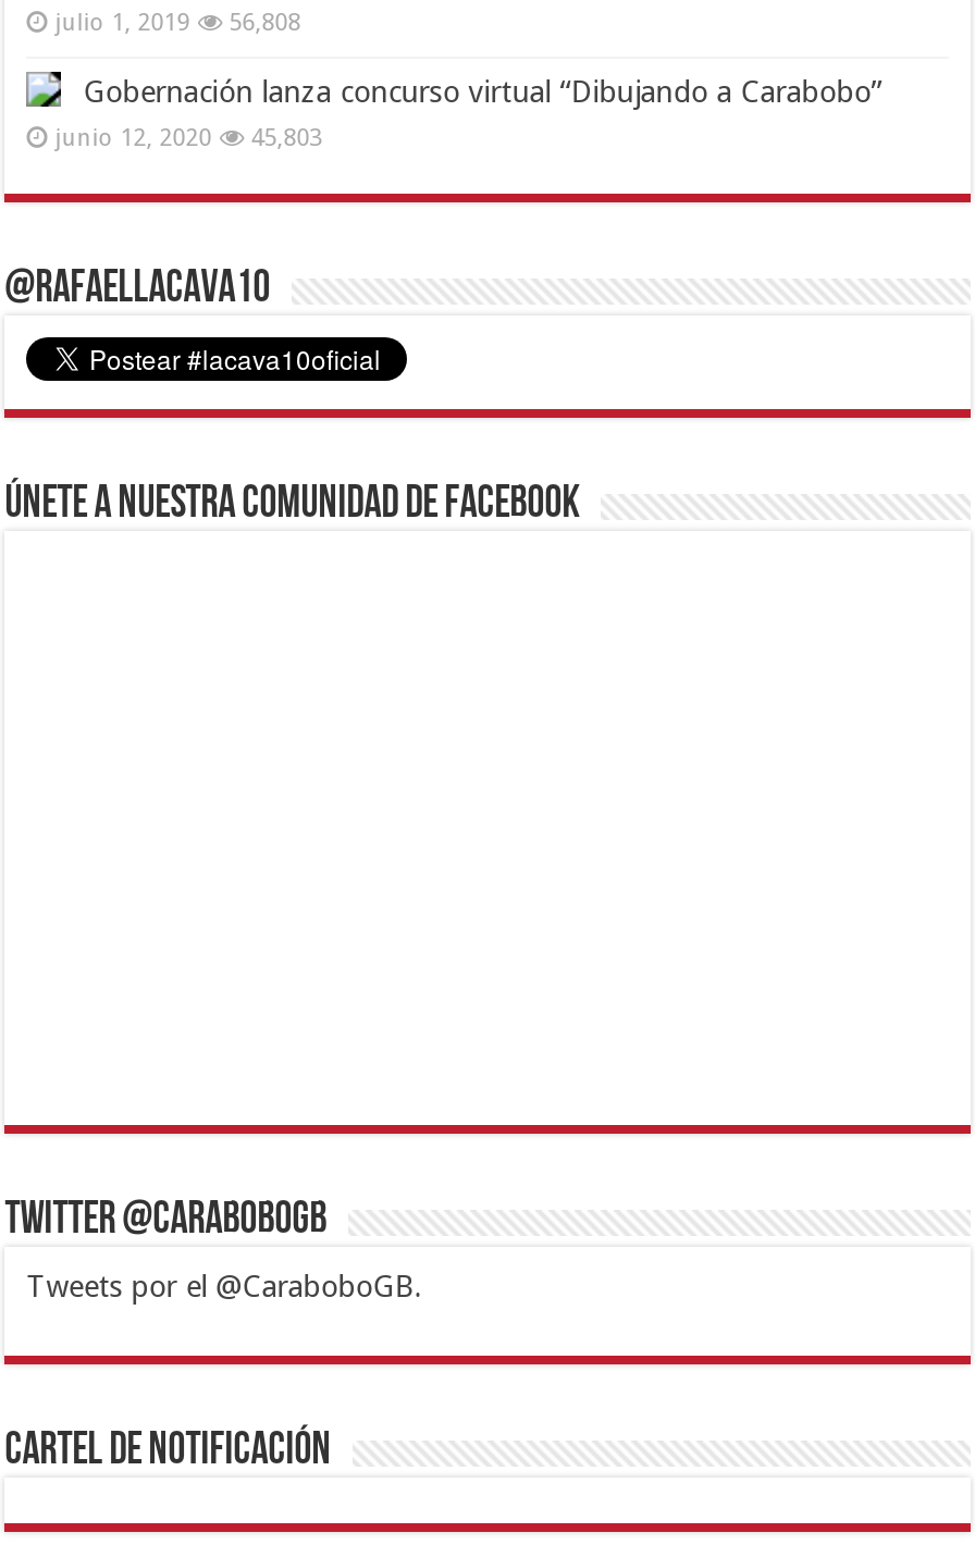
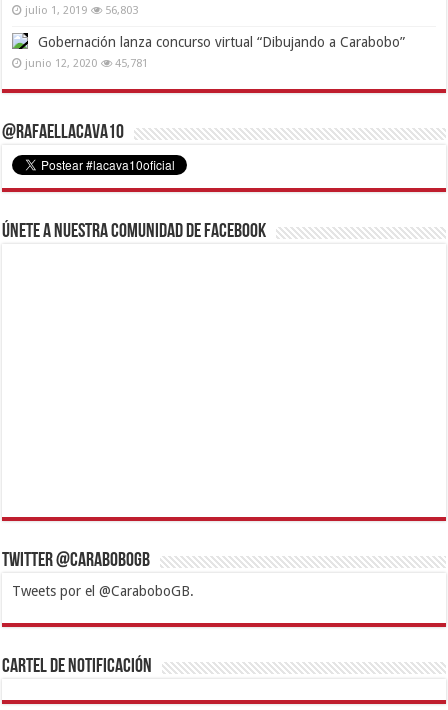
- julio 1, 2019 56,808
+ julio 1, 2019 56,803

- junio 12, 2020 45,803
+ junio 12, 2020 45,781
